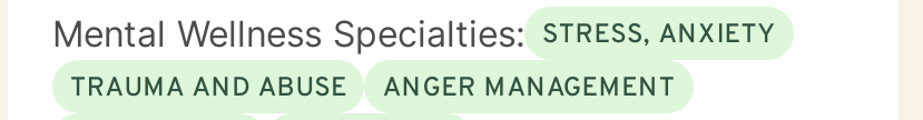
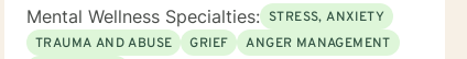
+ GRIEF
